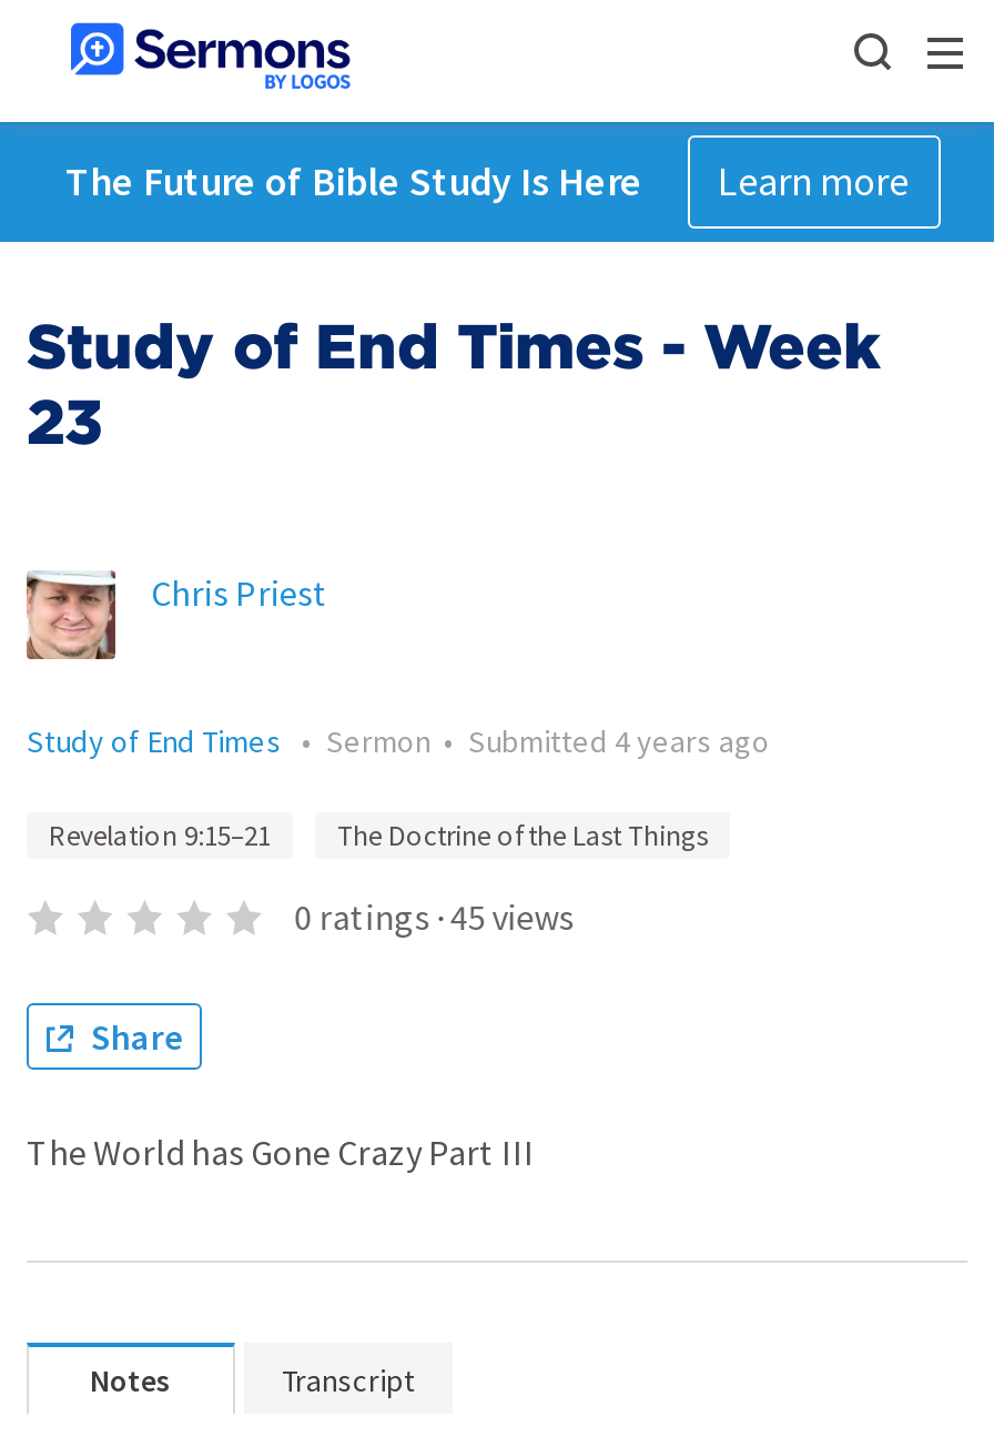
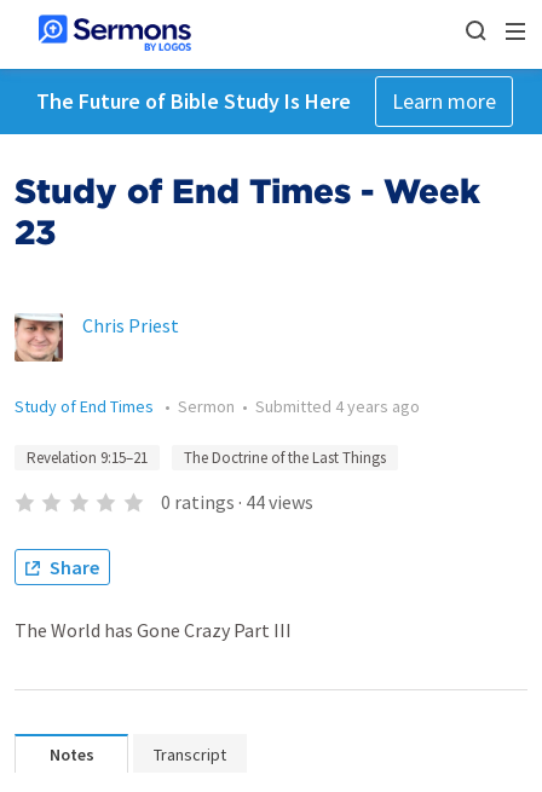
- 0 ratings · 45 views
+ 0 ratings · 44 views
